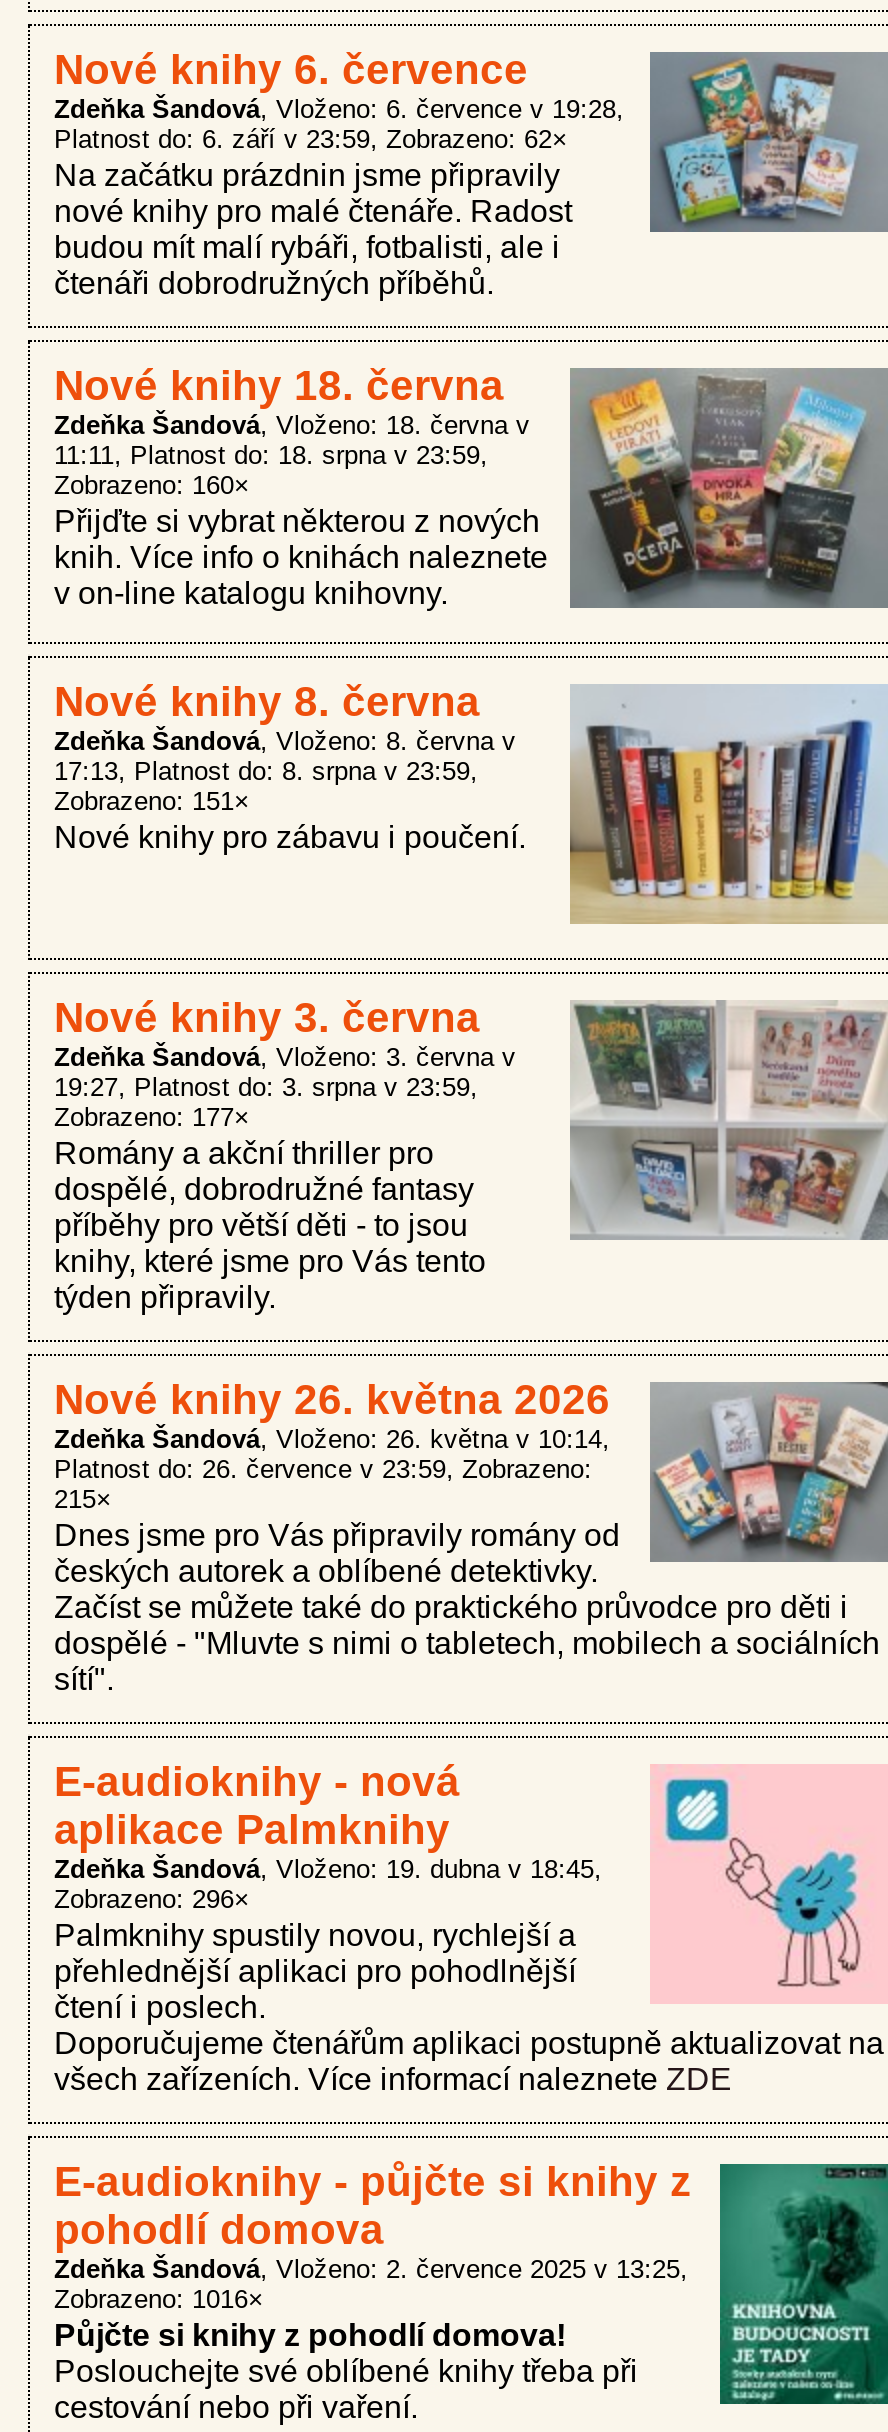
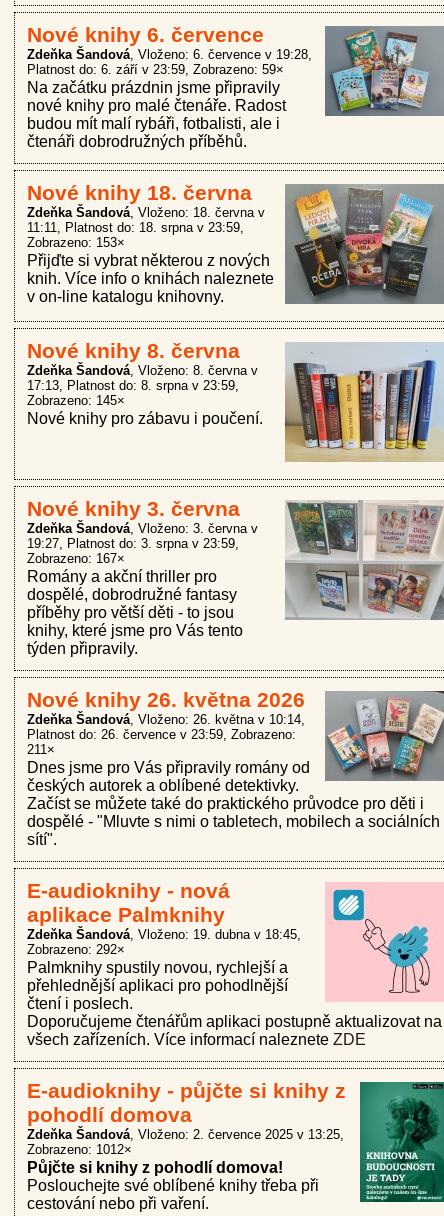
- Platnost do: 6. září v 23:59 Zobrazeno: 62×
+ Platnost do: 6. září v 23:59 Zobrazeno: 59×

- Zobrazeno: 160×
+ Zobrazeno: 153×

- Zobrazeno: 151×
+ Zobrazeno: 145×

- Zobrazeno: 177×
+ Zobrazeno: 167×

- 215×
+ 211×

- Zobrazeno: 296×
+ Zobrazeno: 292×

- Zobrazeno: 1016×
+ Zobrazeno: 1012×
